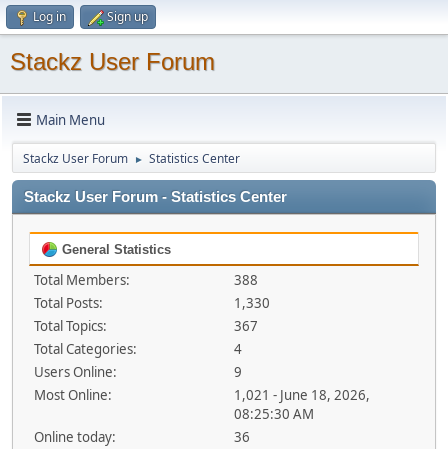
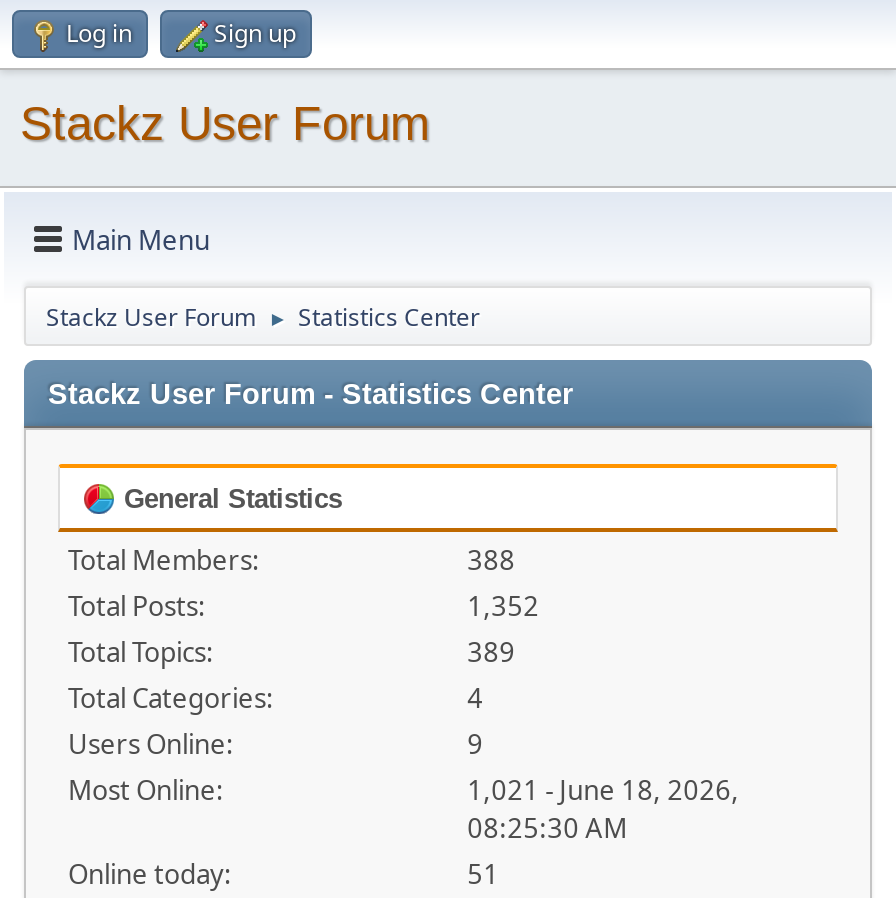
- 1,330
+ 1,352

- 367
+ 389

- 36
+ 51
